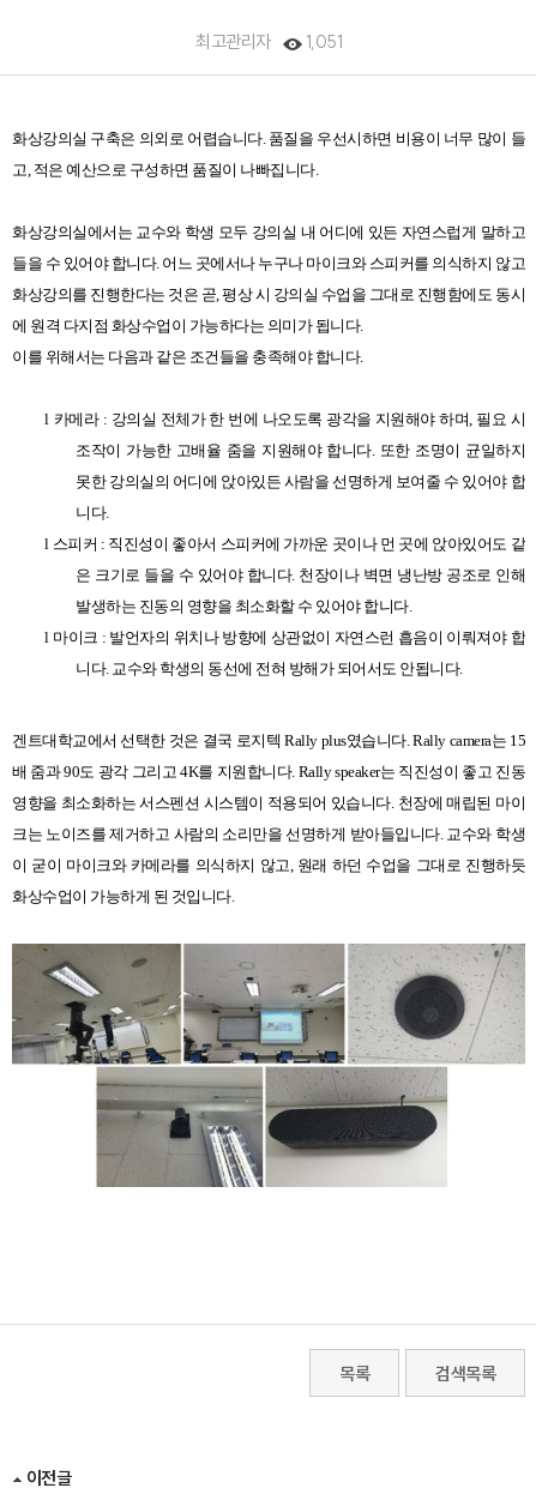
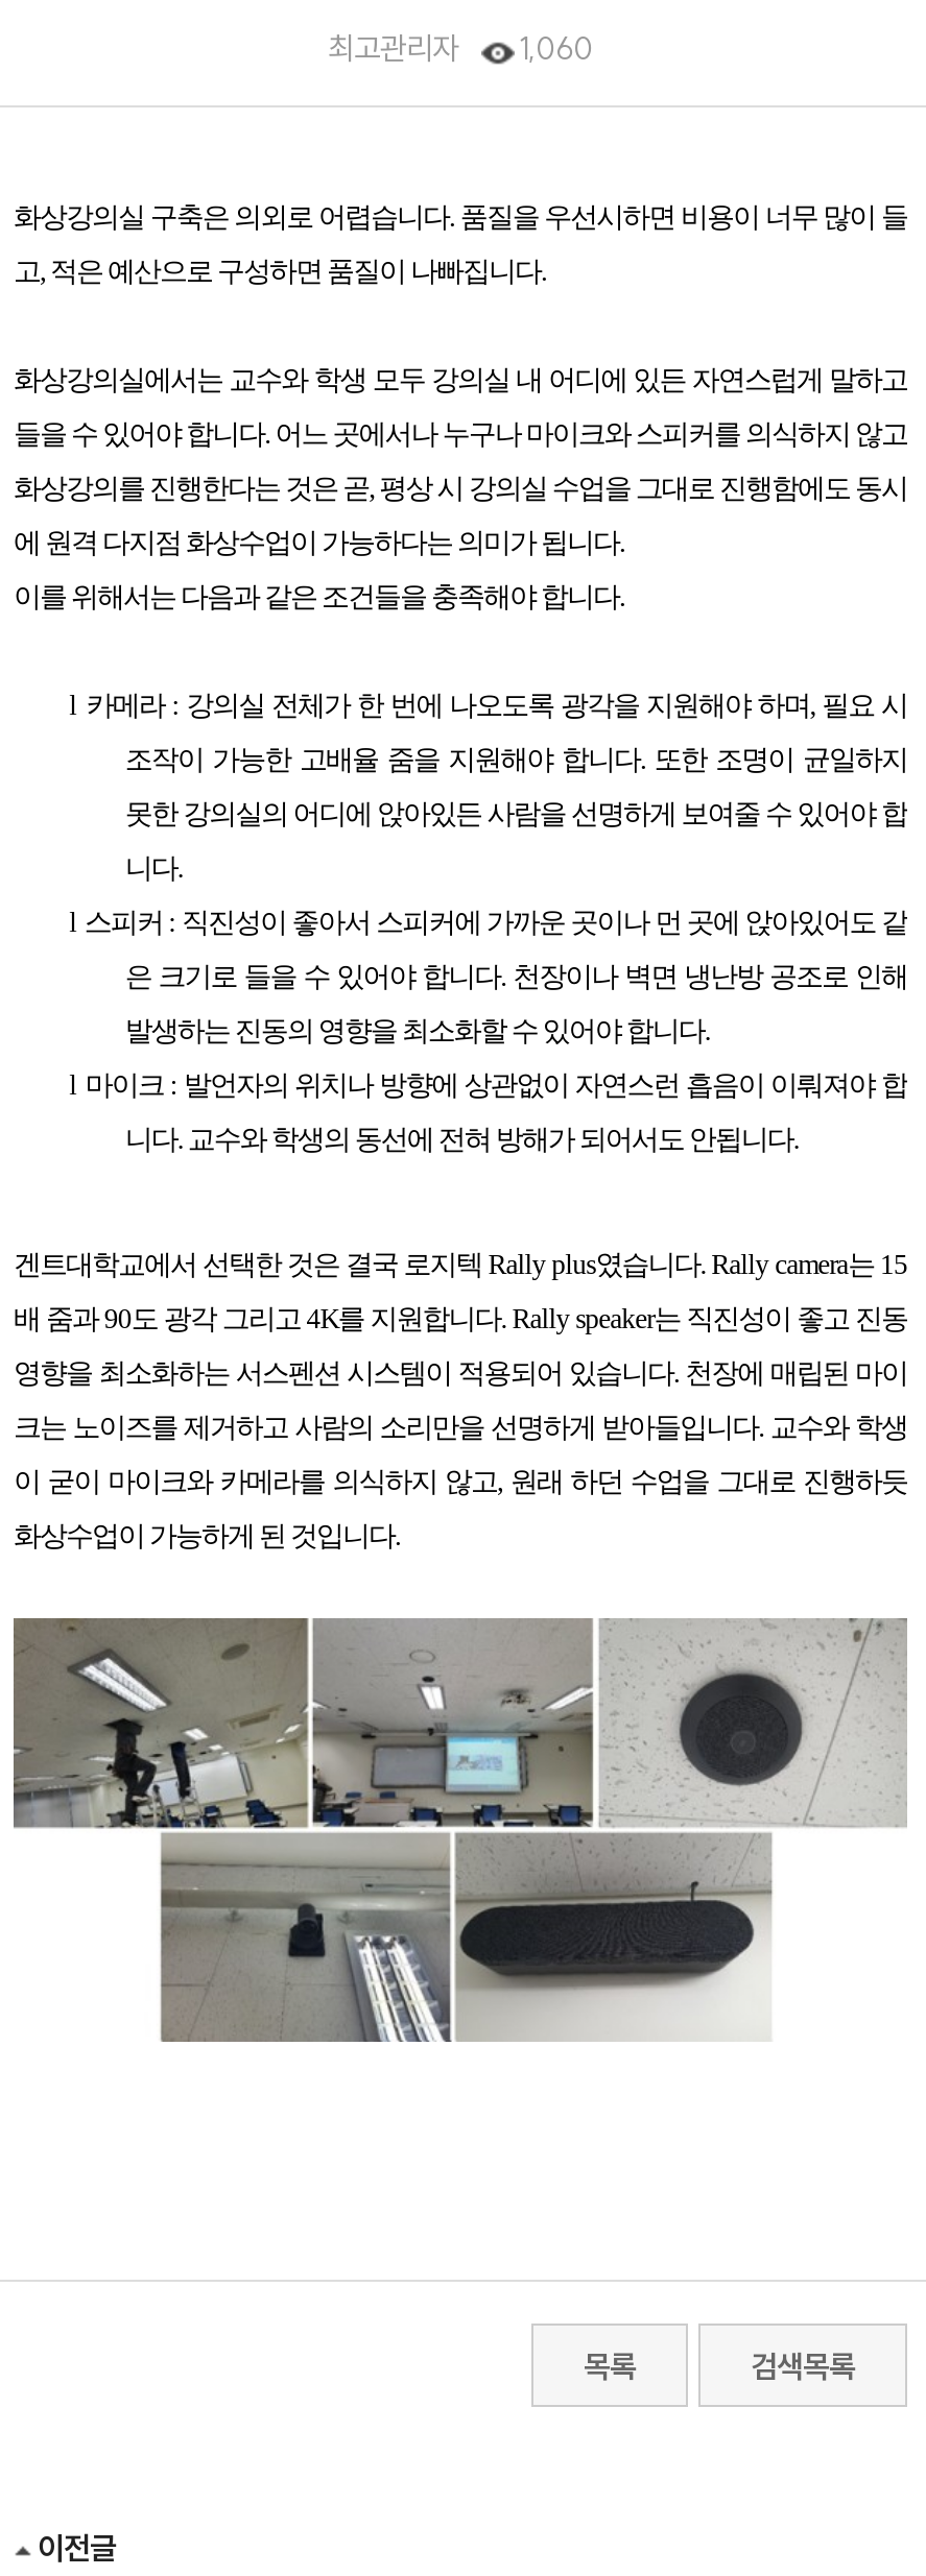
- 최고관리자 1,051
+ 최고관리자 1,060
